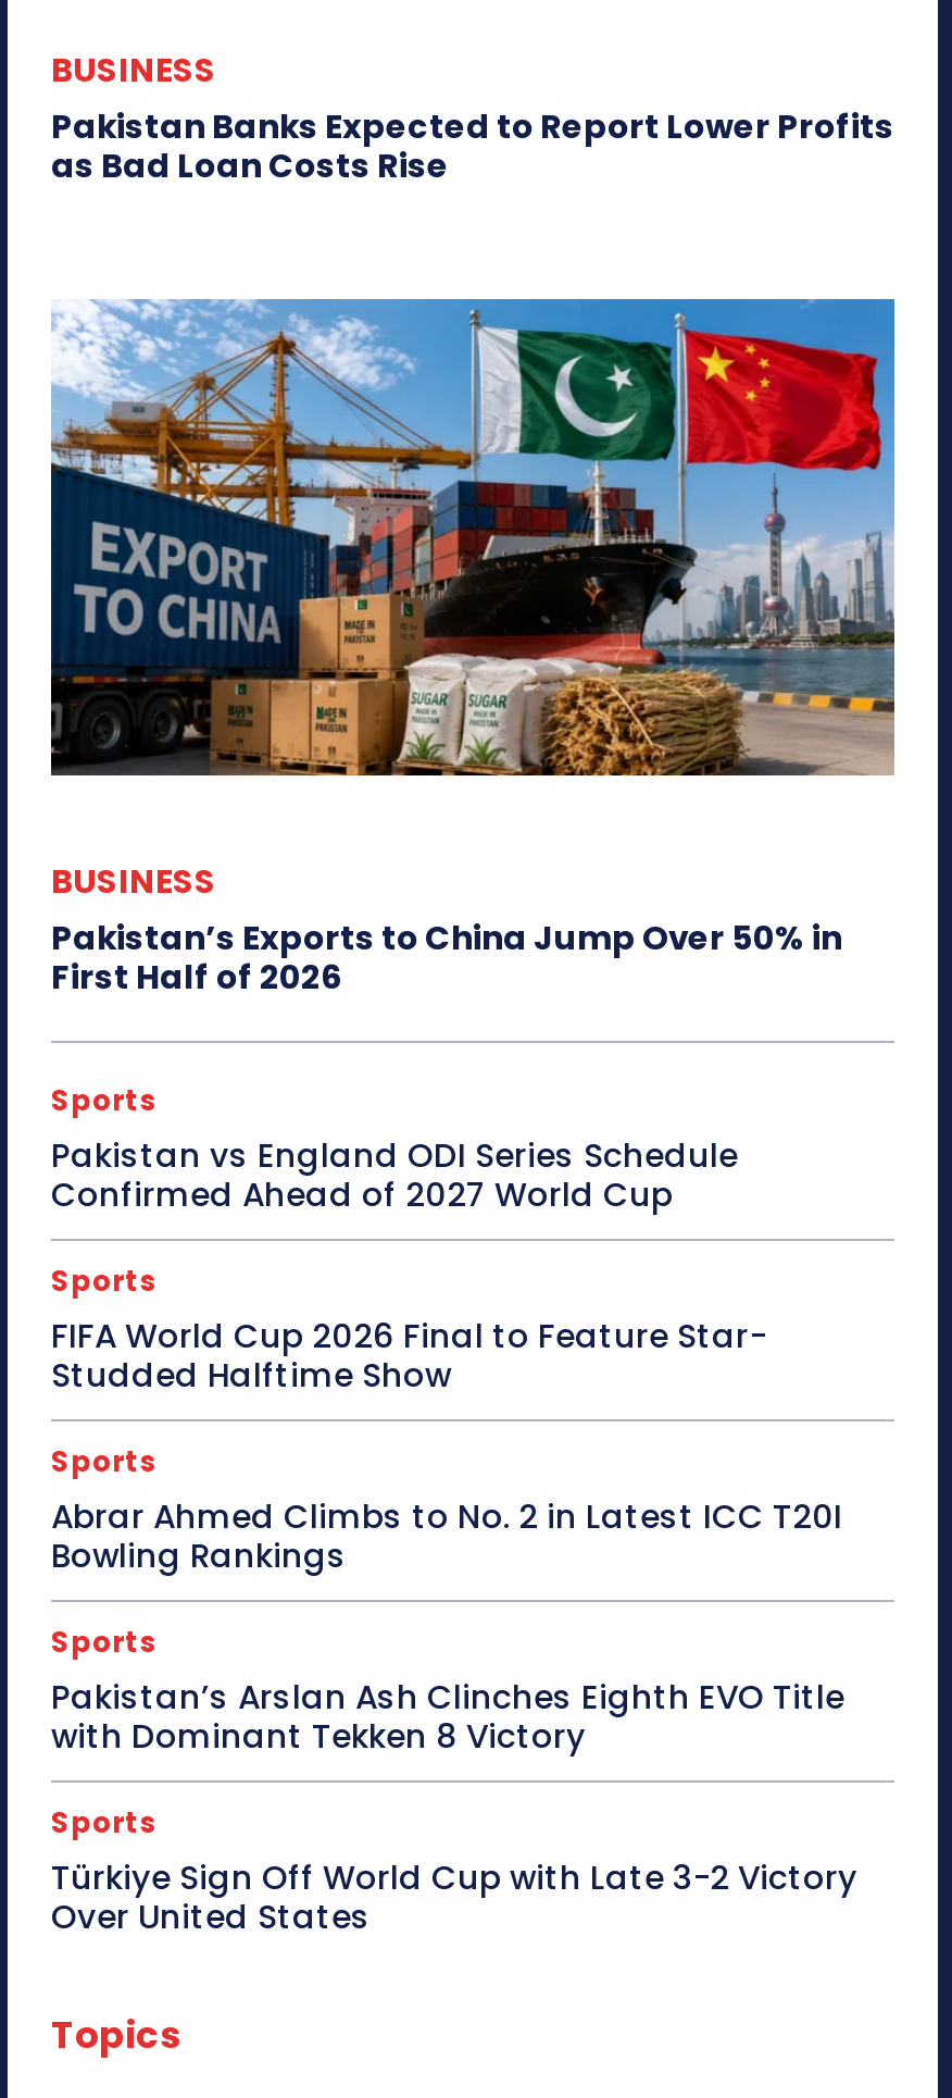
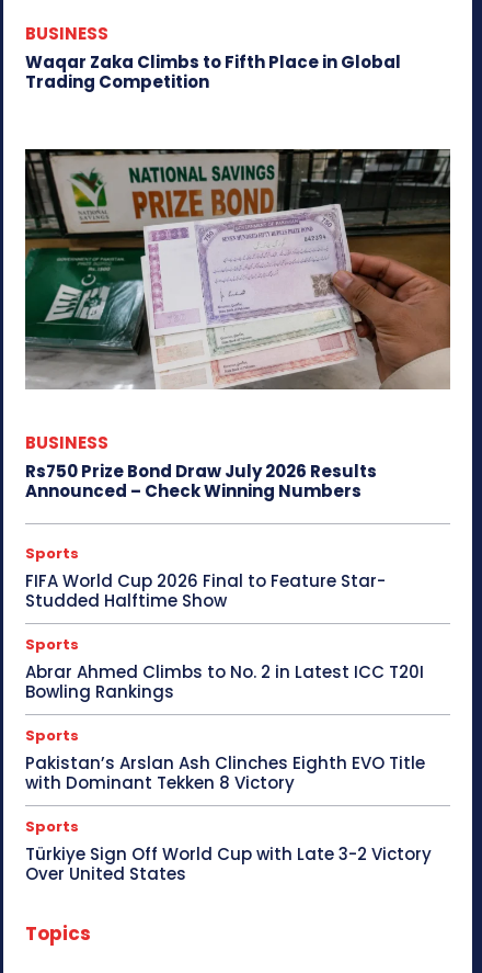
- Pakistan Banks Expected to Report Lower Profits
- as Bad Loan Costs Rise
+ Waqar Zaka Climbs to Fifth Place in Global
+ Trading Competition

- [image]
+ [image]

- Pakistan’s Exports to China Jump Over 50% in
- First Half of 2026
- Sports
- Pakistan vs England ODI Series Schedule
- Confirmed Ahead of 2027 World Cup
+ Rs750 Prize Bond Draw July 2026 Results
+ Announced – Check Winning Numbers
